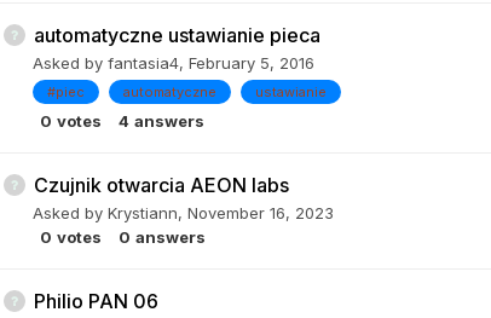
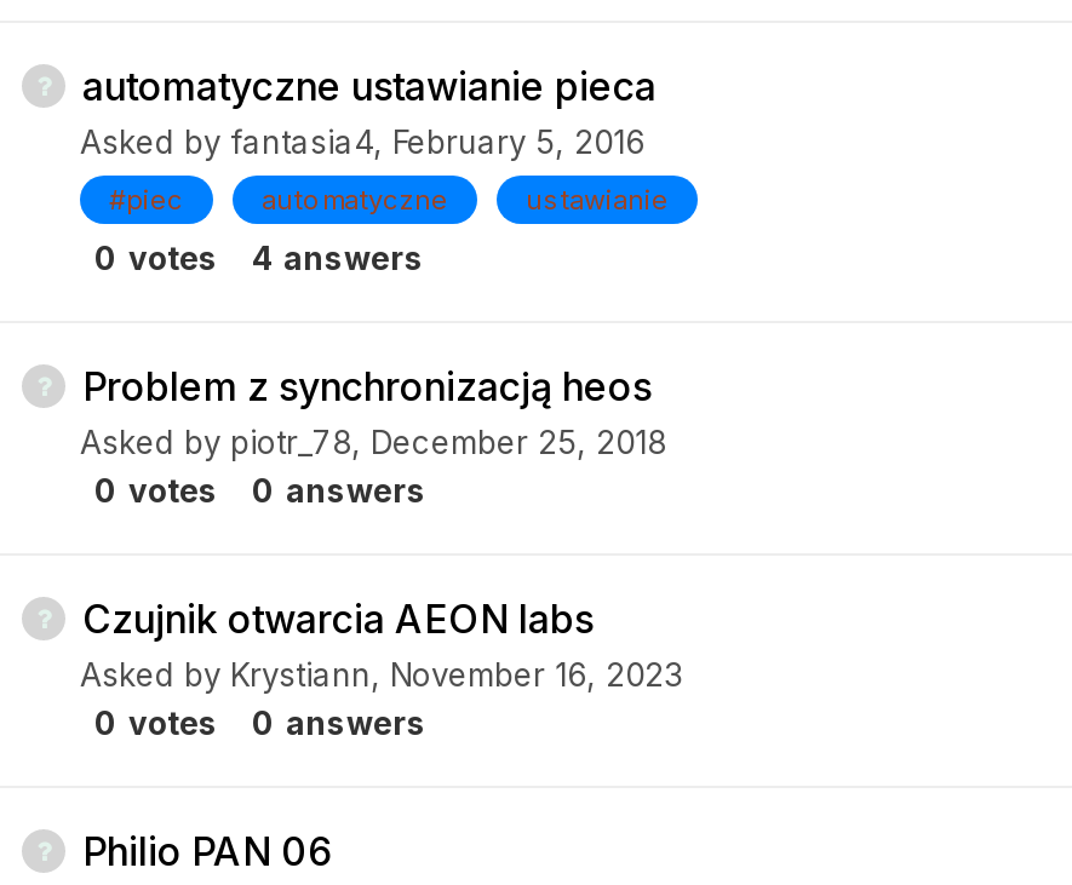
+ Problem z synchronizacją heos
+ Asked by piotr_78, December 25, 2018
+ 0 votes
+ 0 answers
